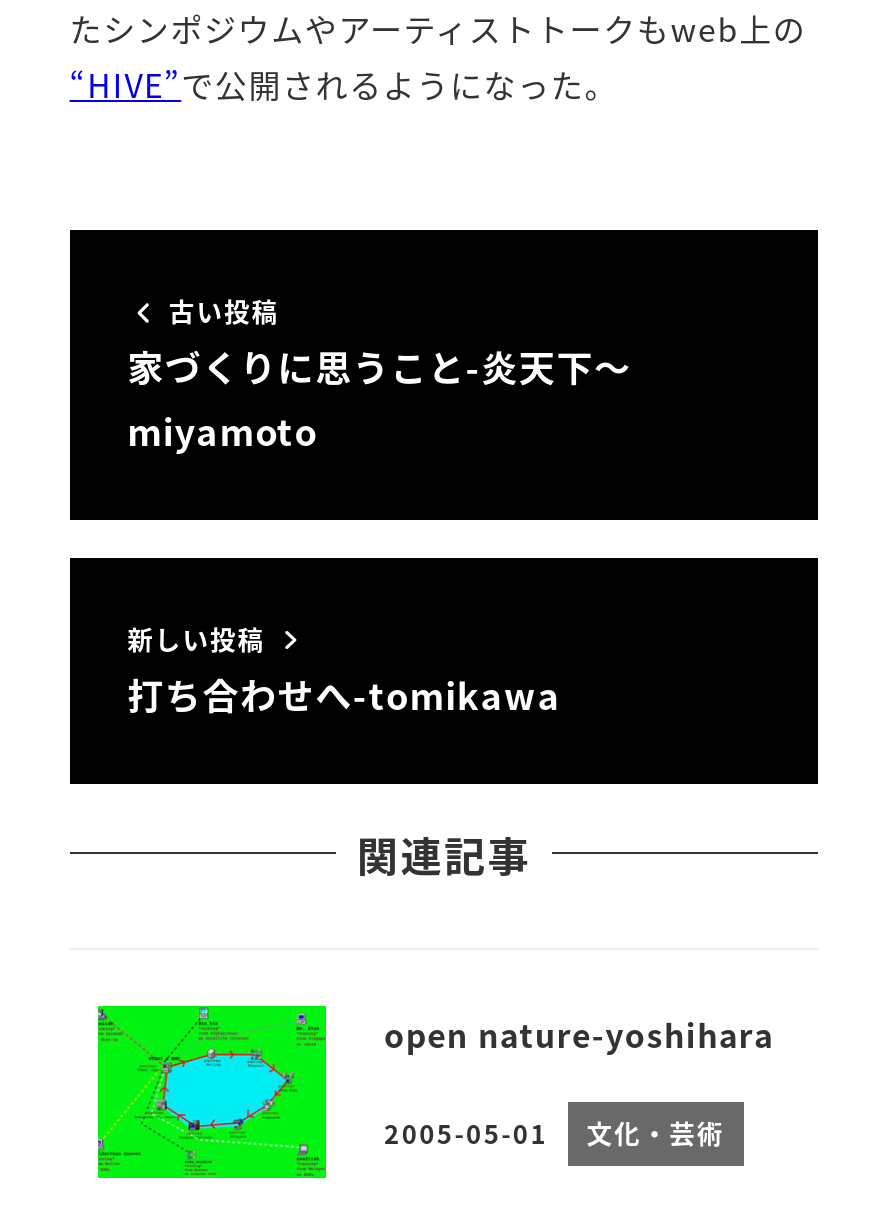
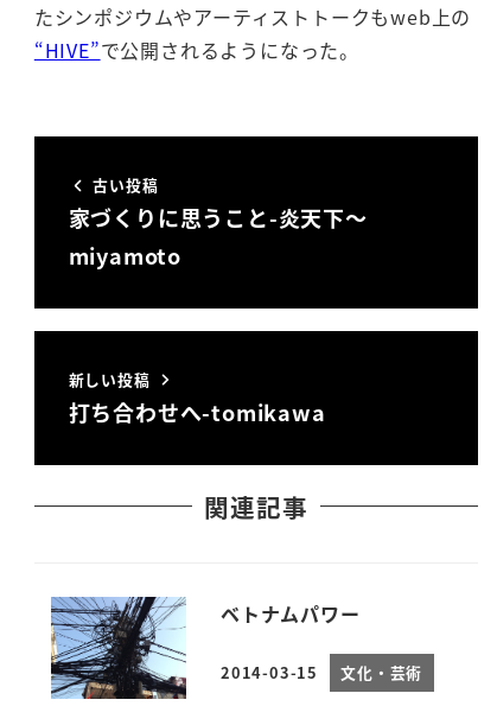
- [image]
- open nature-yoshihara
+ [image]
+ ベトナムパワー

- 2005-05-01 文化・芸術
+ 2014-03-15 文化・芸術
